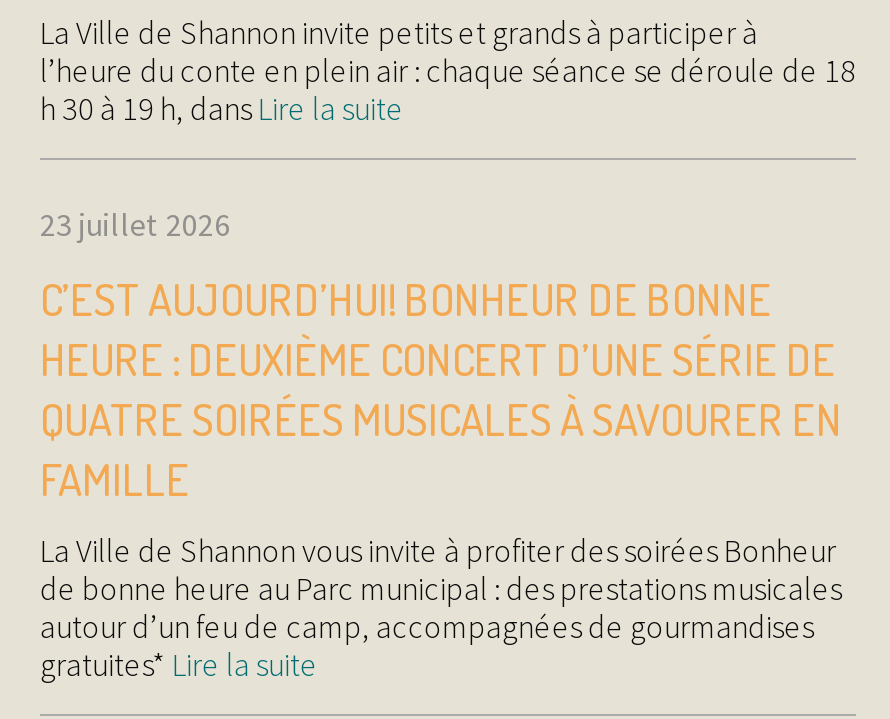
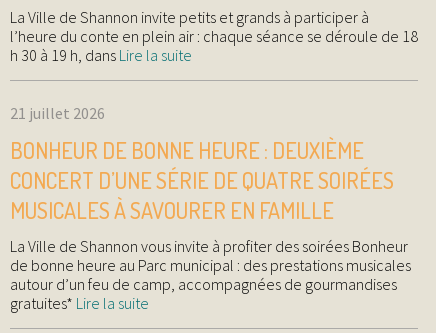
- 23 juillet 2026
+ 21 juillet 2026

- C’EST AUJOURD’HUI! BONHEUR DE BONNE
- HEURE : DEUXIÈME CONCERT D’UNE SÉRIE DE
- QUATRE SOIRÉES MUSICALES À SAVOURER EN
- FAMILLE
+ BONHEUR DE BONNE HEURE : DEUXIÈME
+ CONCERT D’UNE SÉRIE DE QUATRE SOIRÉES
+ MUSICALES À SAVOURER EN FAMILLE
